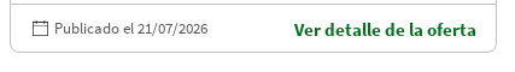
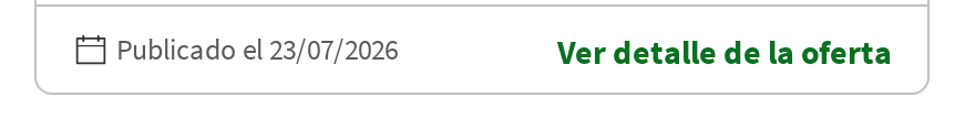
- Publicado el 21/07/2026
+ Publicado el 23/07/2026
